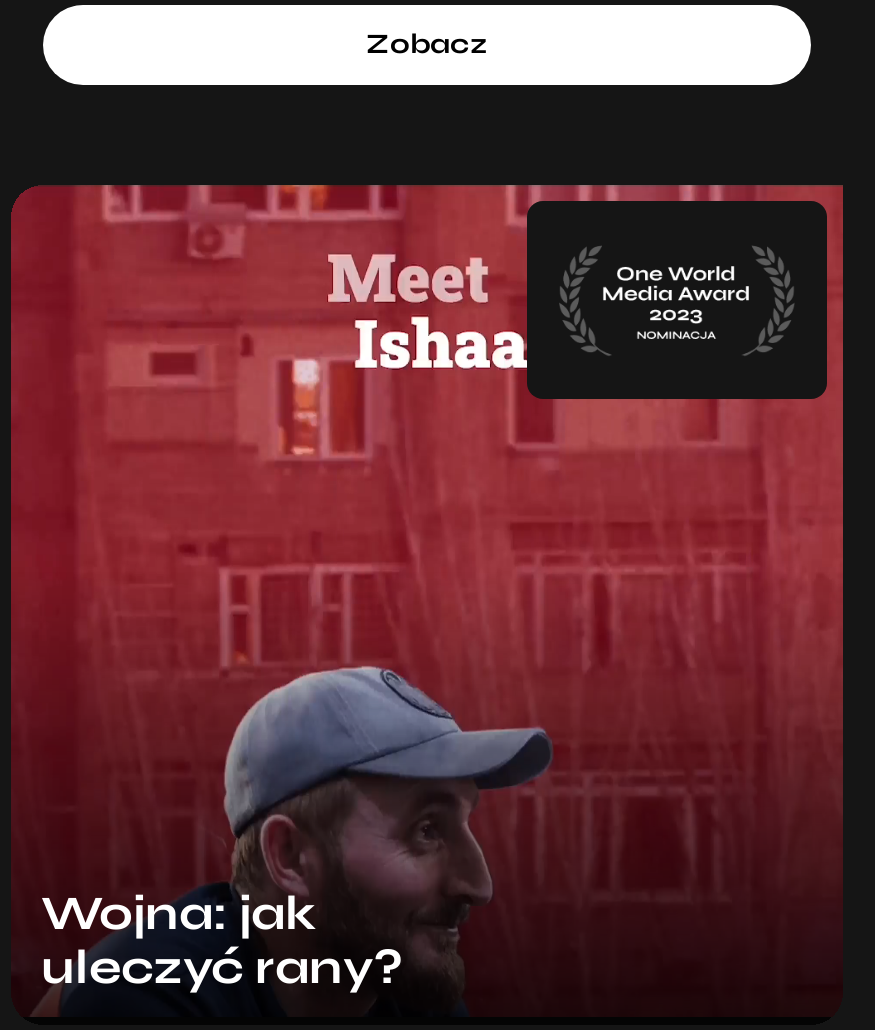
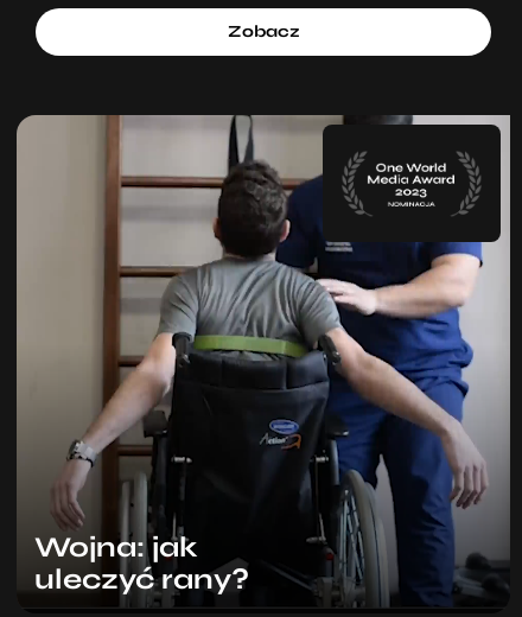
- [image]
+ [image]
